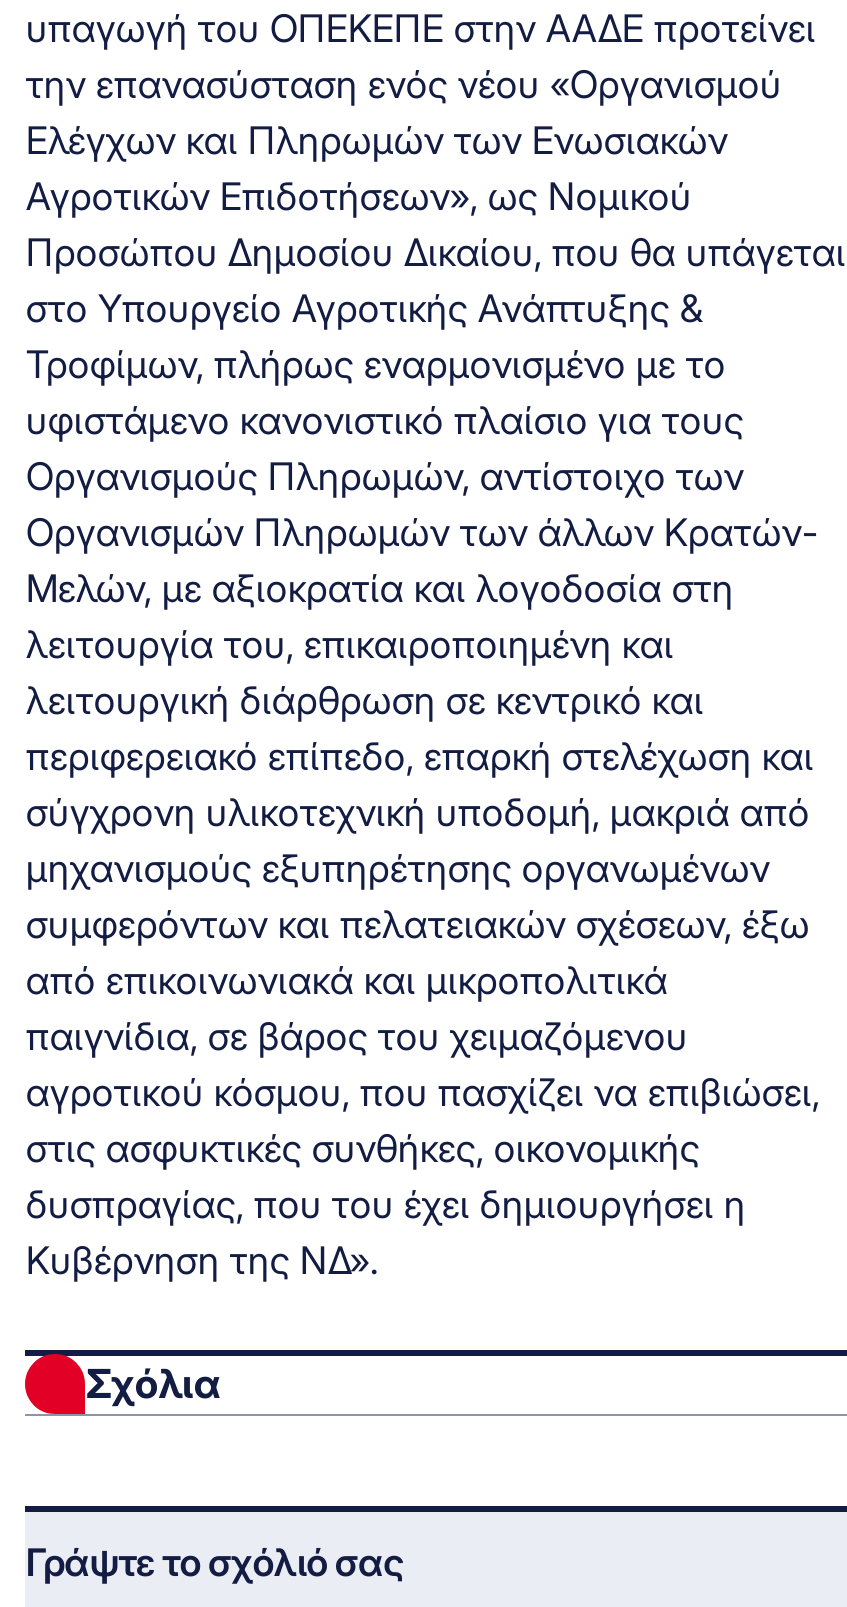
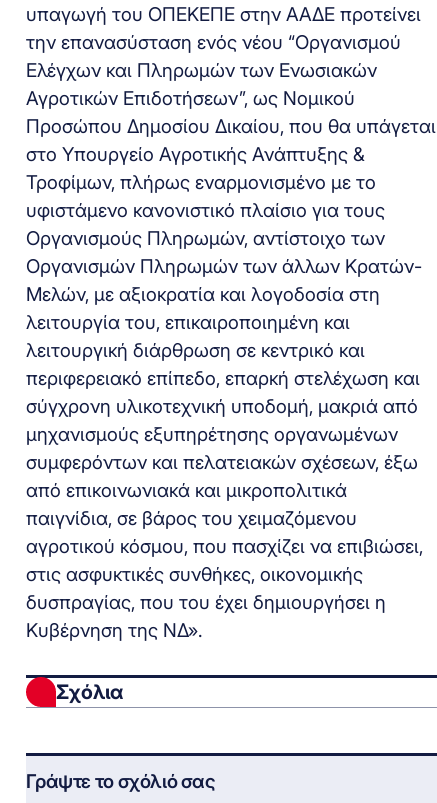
- την επανασύσταση ενός νέου «Οργανισμού
+ την επανασύσταση ενός νέου “Οργανισμού

- Αγροτικών Επιδοτήσεων», ως Νομικού
+ Αγροτικών Επιδοτήσεων”, ως Νομικού
